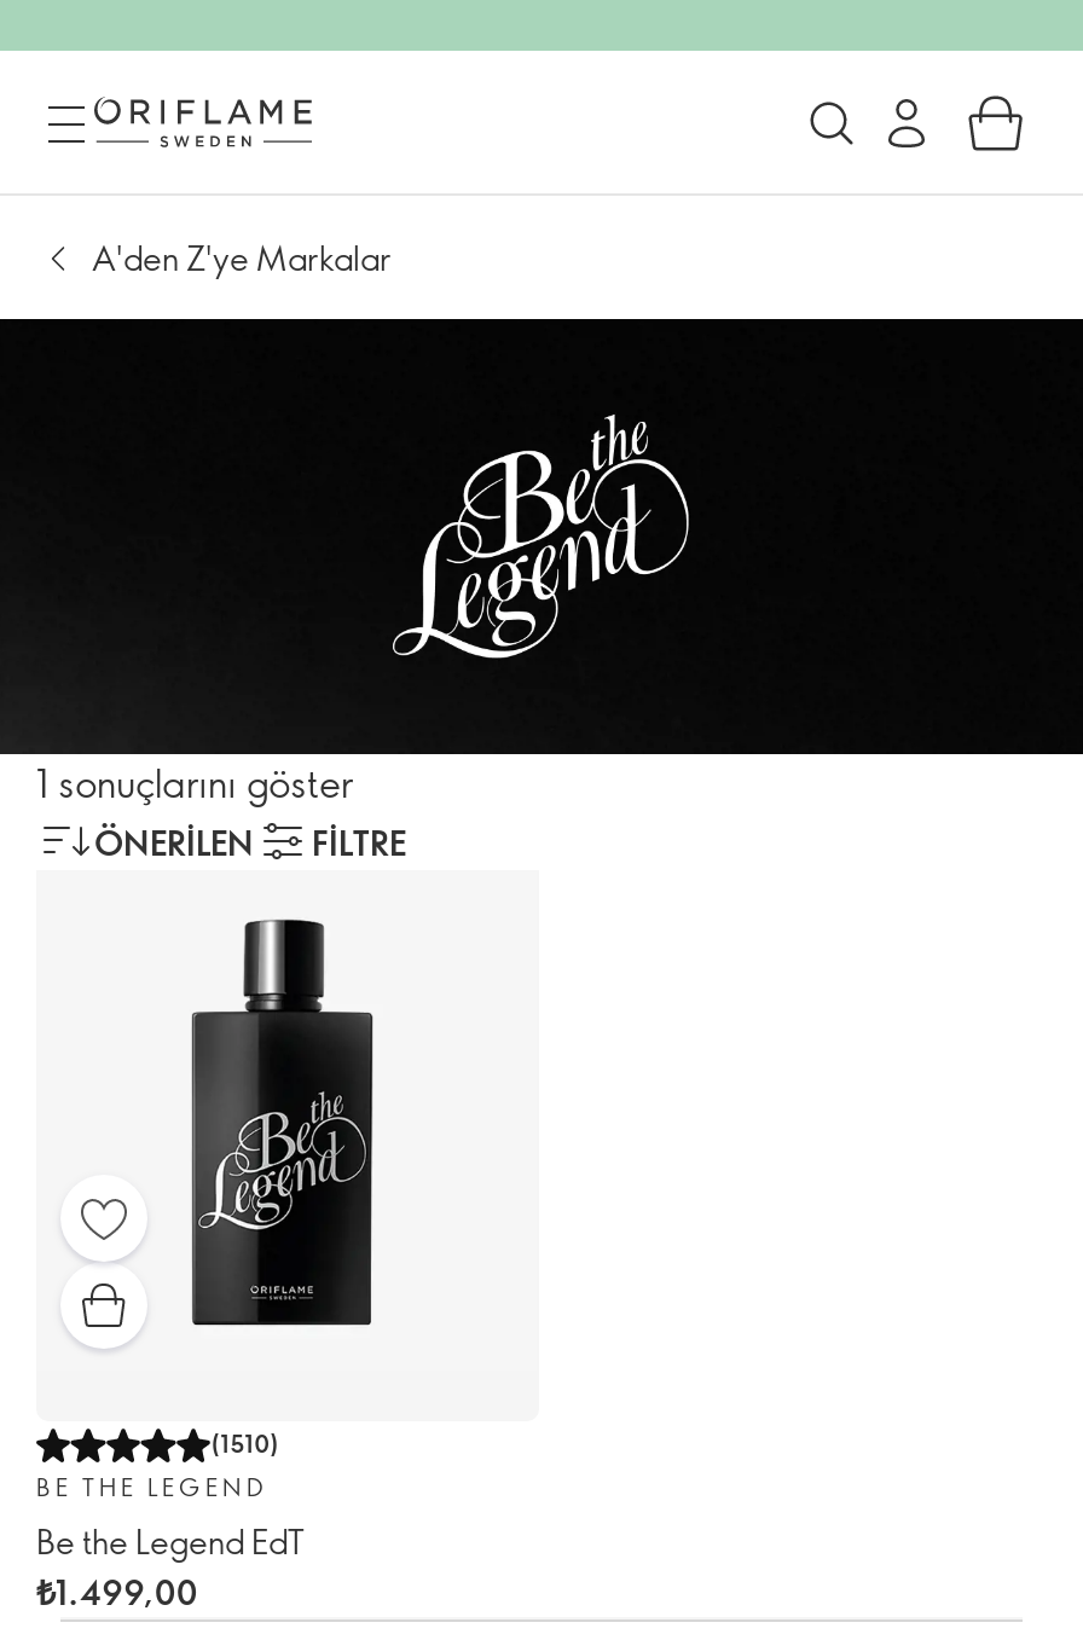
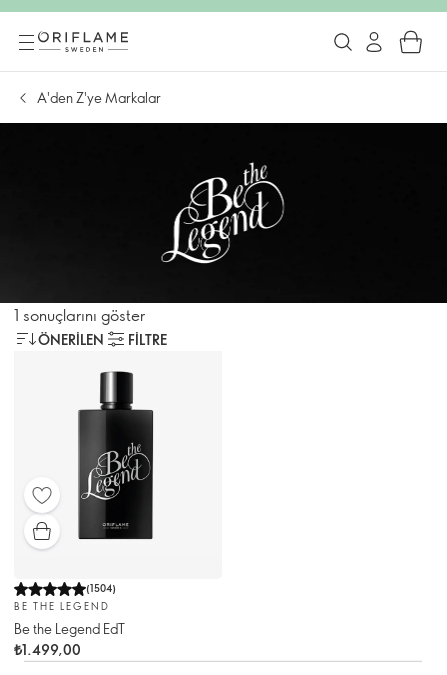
- (1510)
+ (1504)
